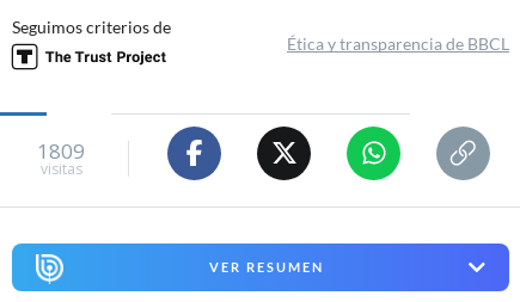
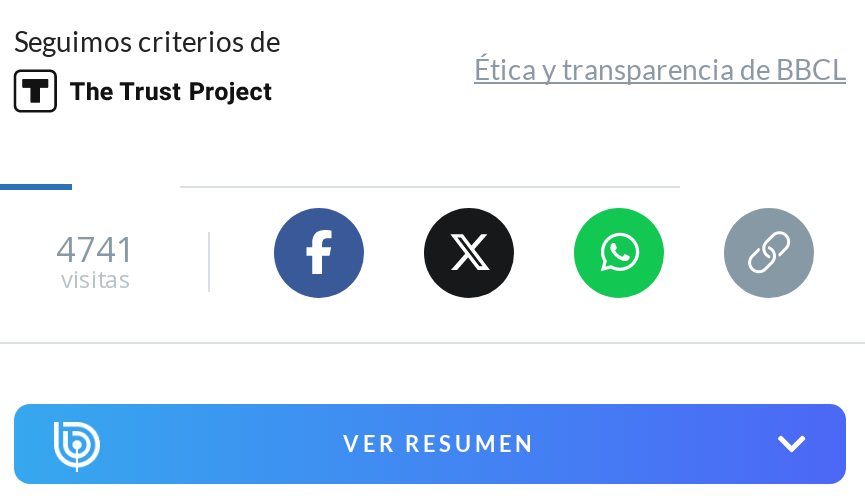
- 1809
+ 4741
